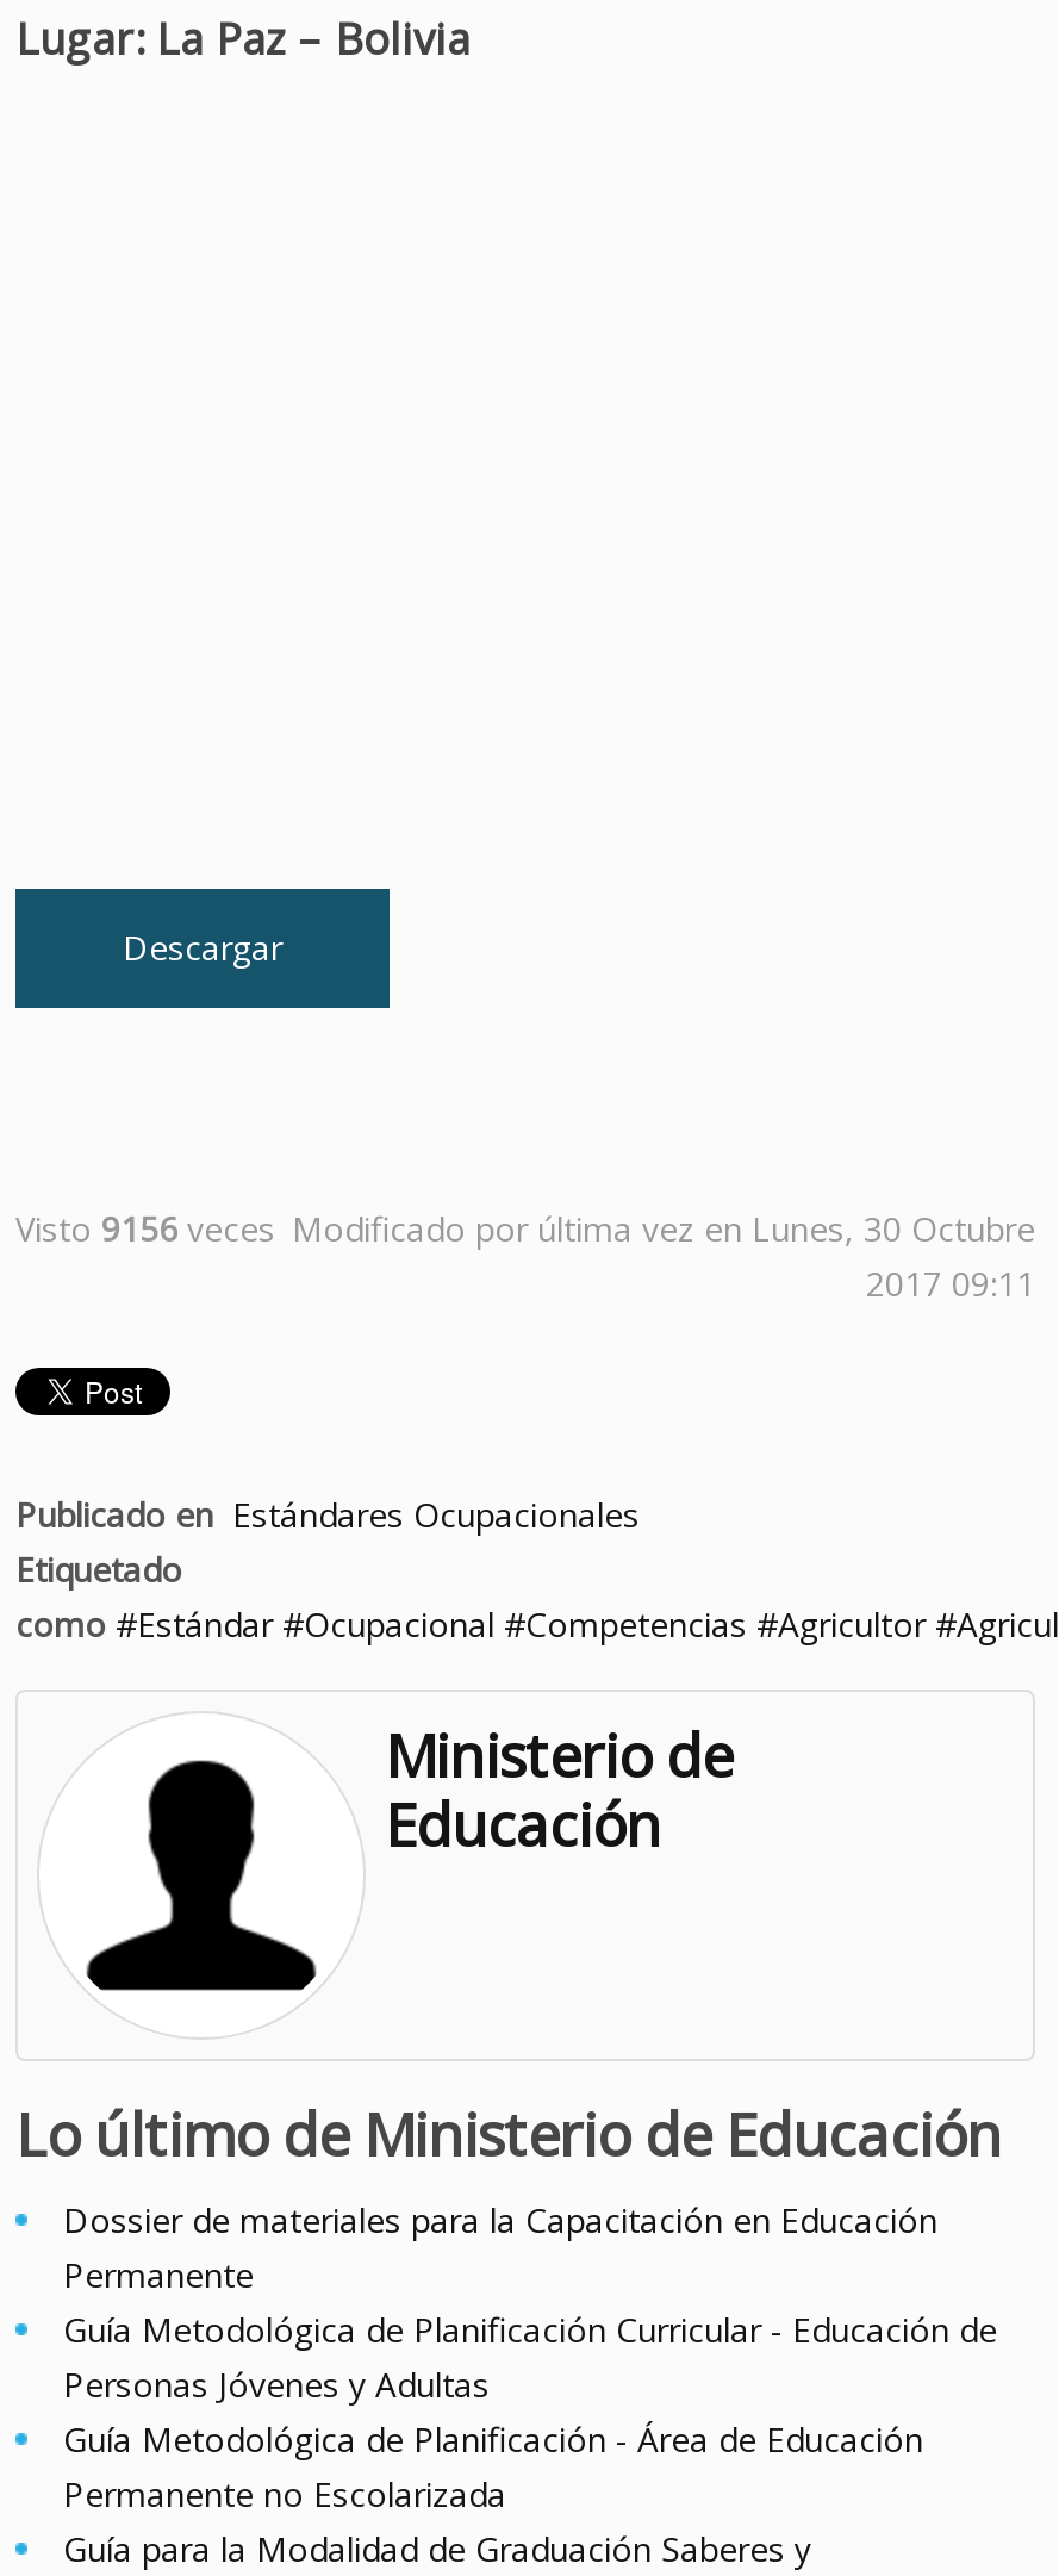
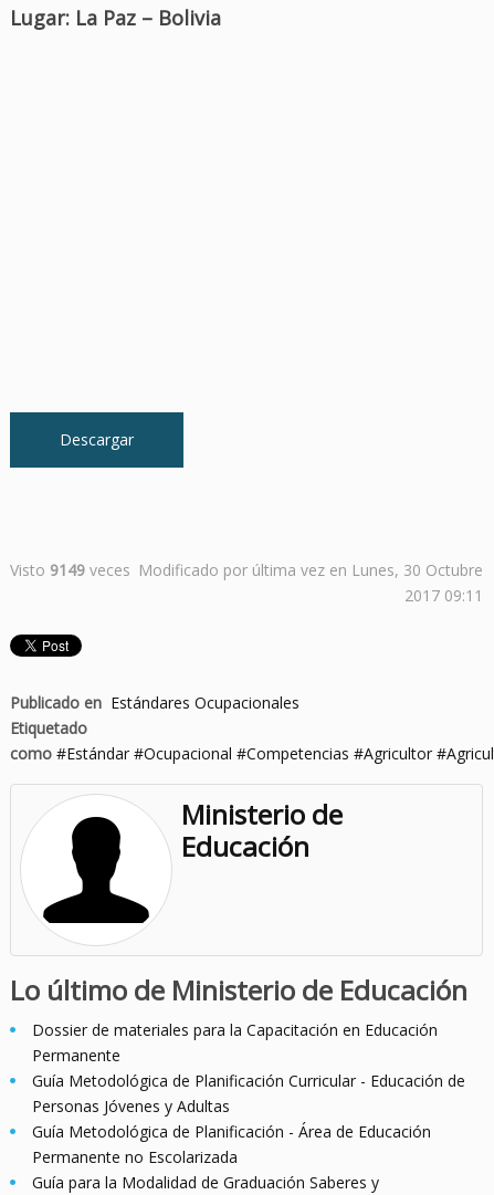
- Visto 9156 veces Modificado por última vez en Lunes, 30 Octubre
+ Visto 9149 veces Modificado por última vez en Lunes, 30 Octubre
